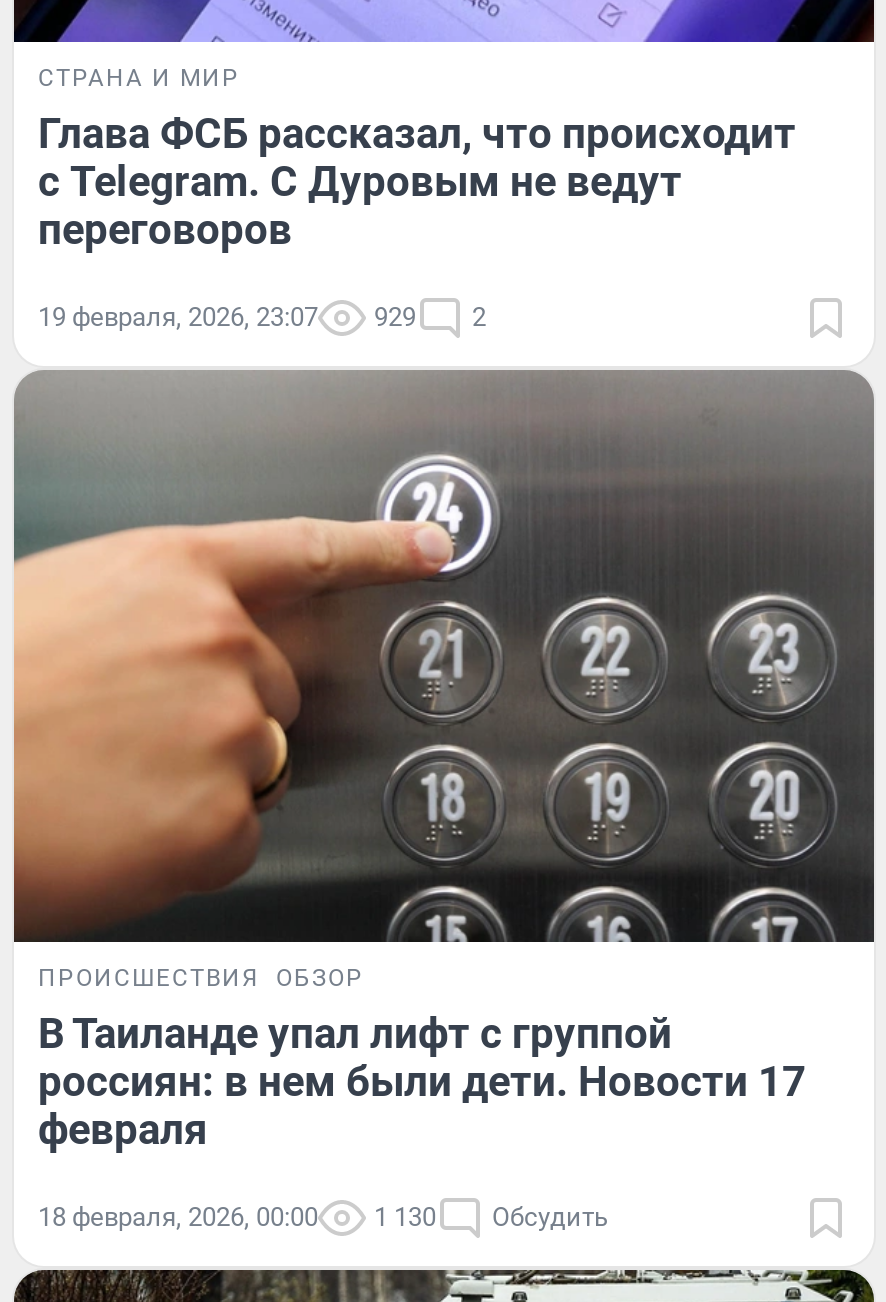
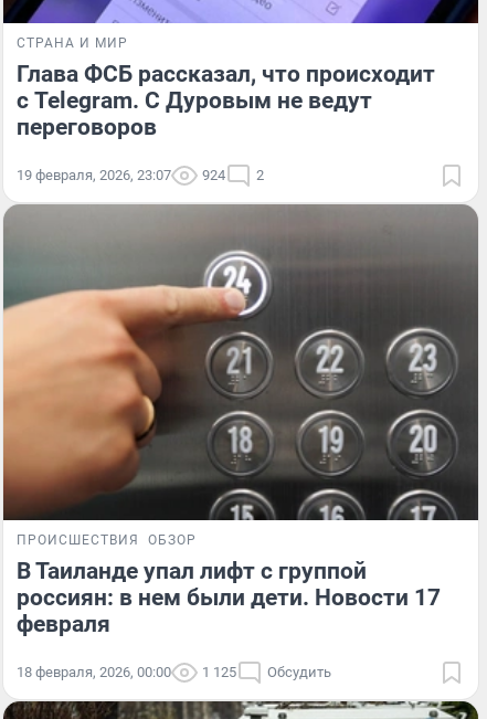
- 19 февраля, 2026, 23:07 929 2
+ 19 февраля, 2026, 23:07 924 2

- 18 февраля, 2026, 00:00 1 130 Обсудить
+ 18 февраля, 2026, 00:00 1 125 Обсудить
